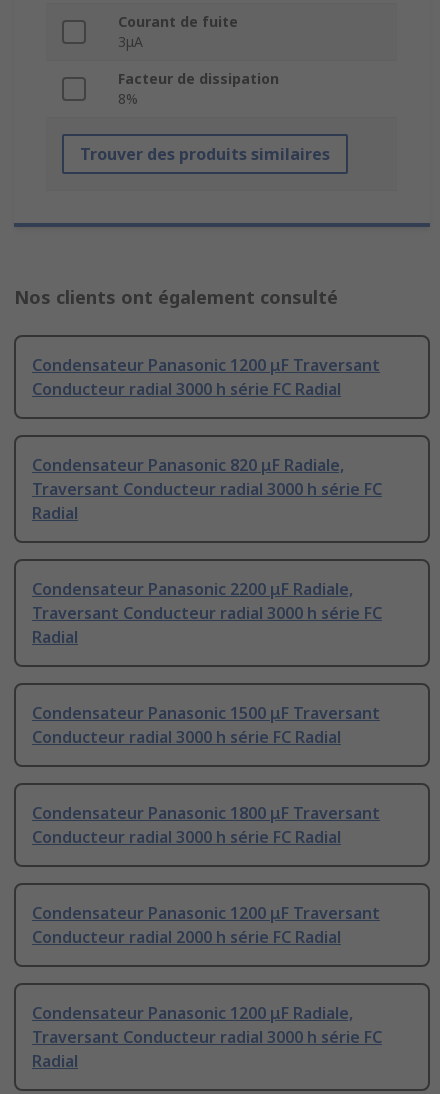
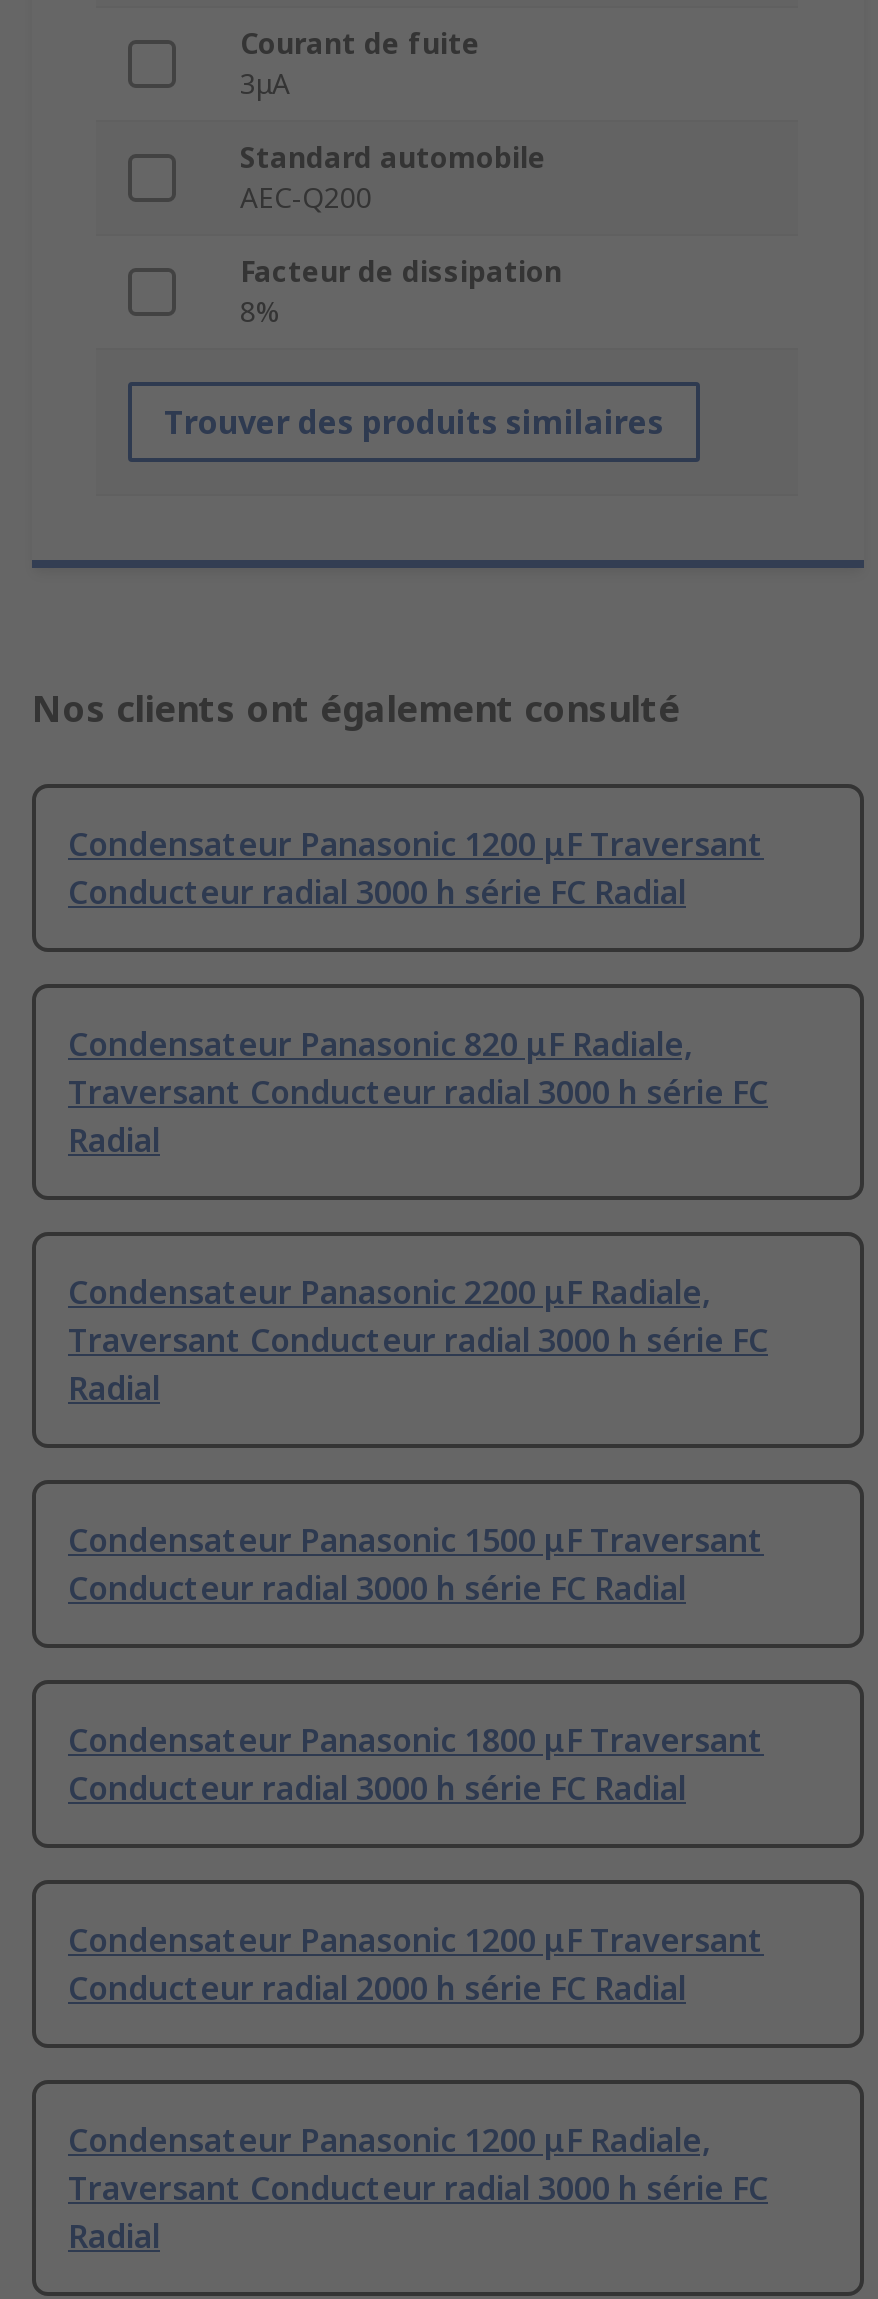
+ Standard automobile
+ AEC-Q200
